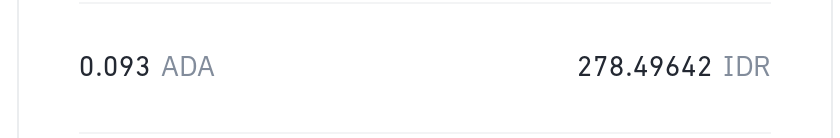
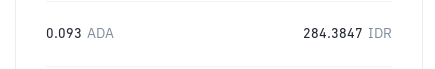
- 278.49642 IDR
+ 284.3847 IDR
